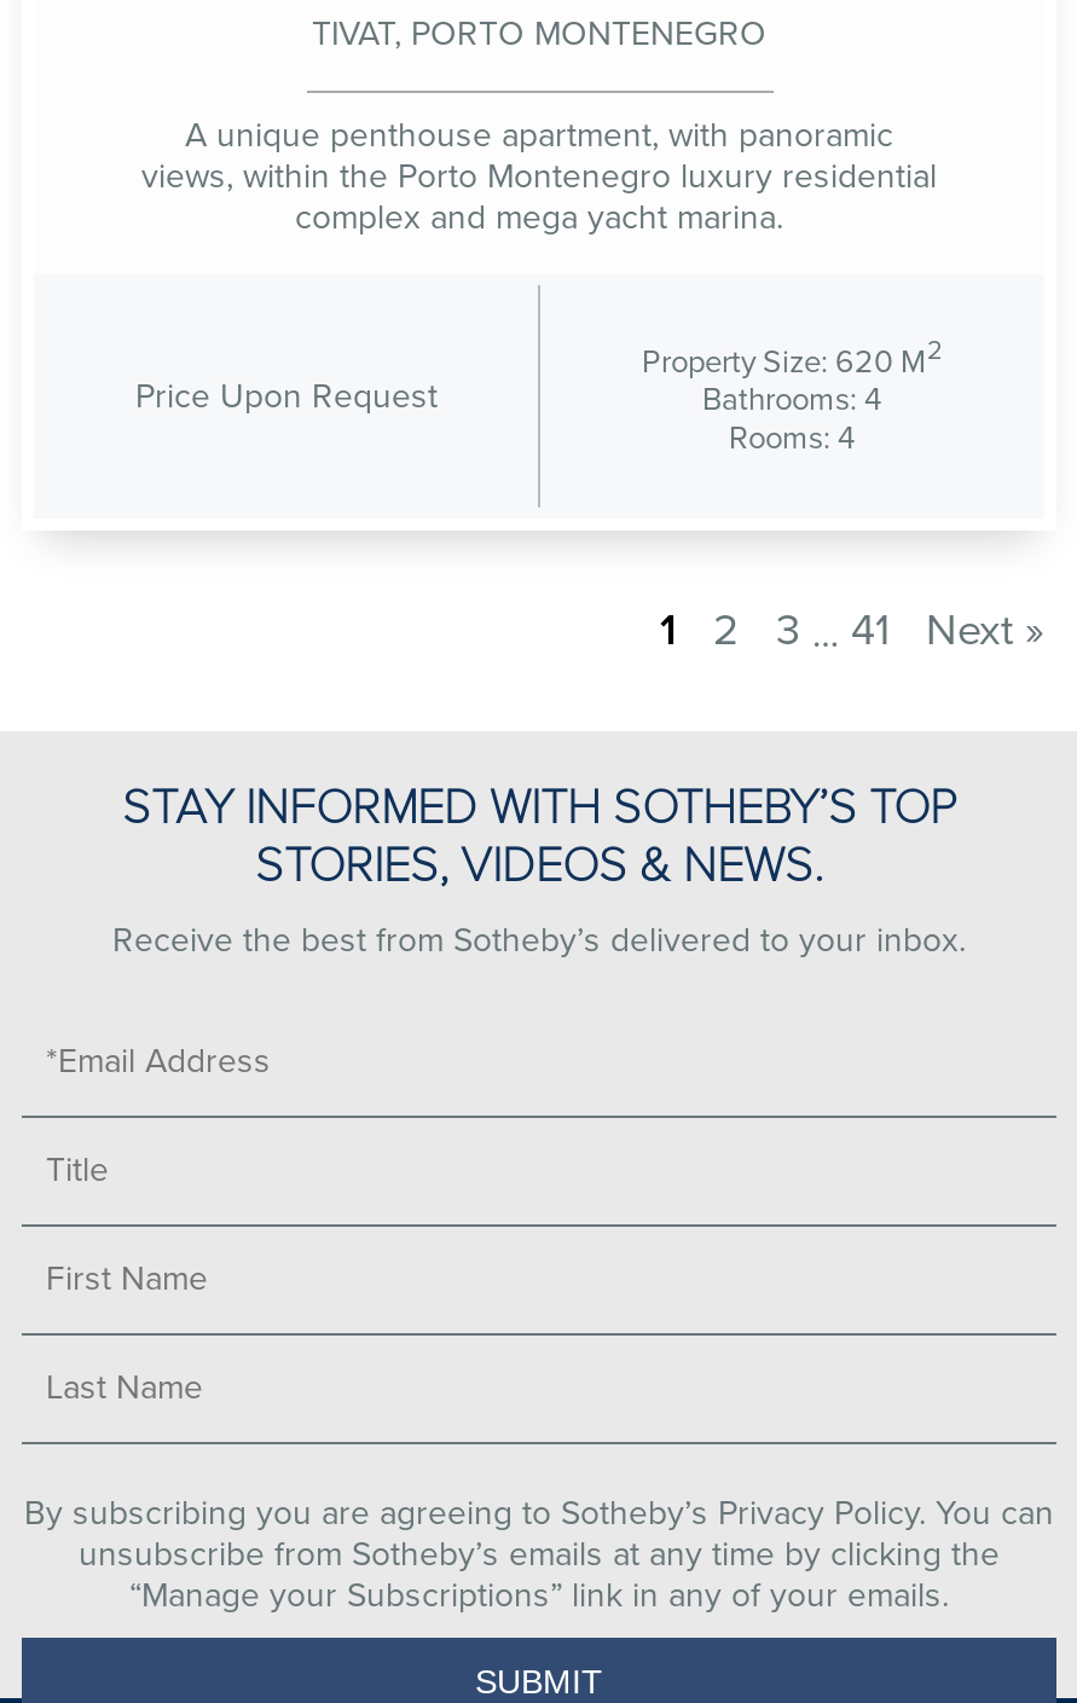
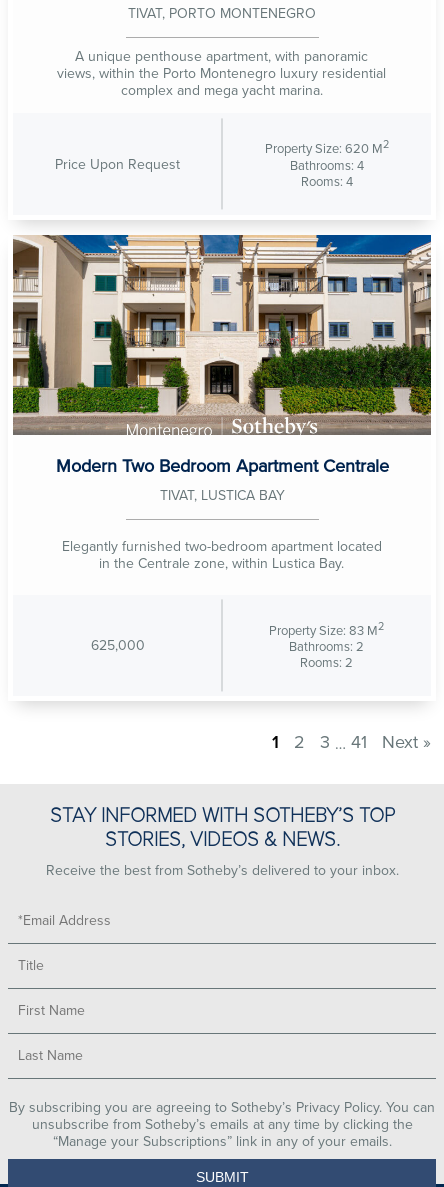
+ [image]
+ Modern Two Bedroom Apartment Centrale
+ TIVAT, LUSTICA BAY
+ Elegantly furnished two-bedroom apartment located
+ in the Centrale zone, within Lustica Bay.

+ 625,000

+ Property Size: 83 M2
+ Bathrooms: 2
+ Rooms: 2
